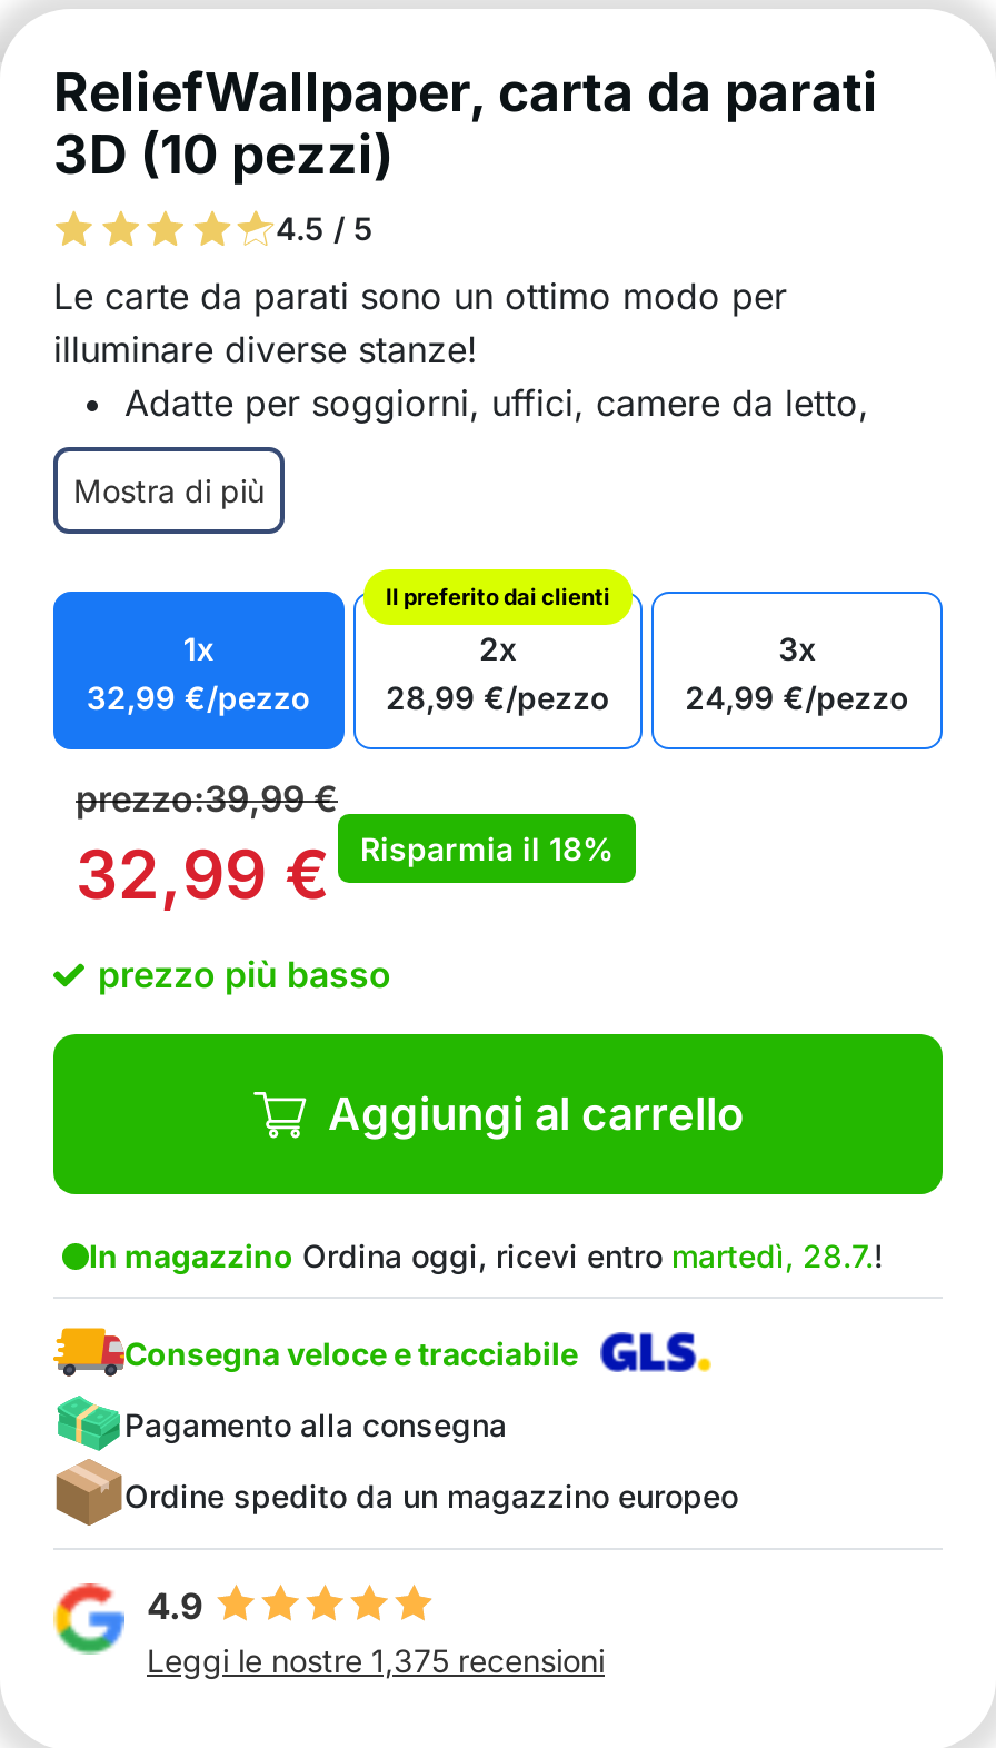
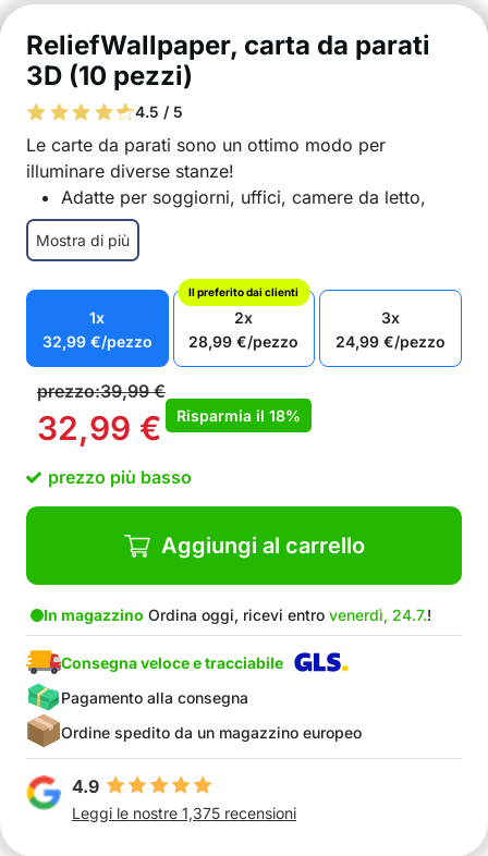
- In magazzino Ordina oggi, ricevi entro martedì, 28.7.!
+ In magazzino Ordina oggi, ricevi entro venerdì, 24.7.!
